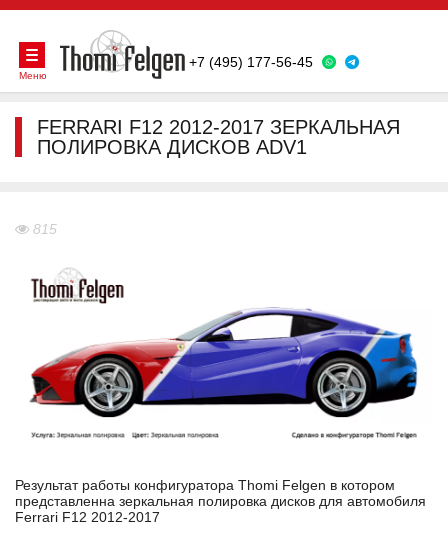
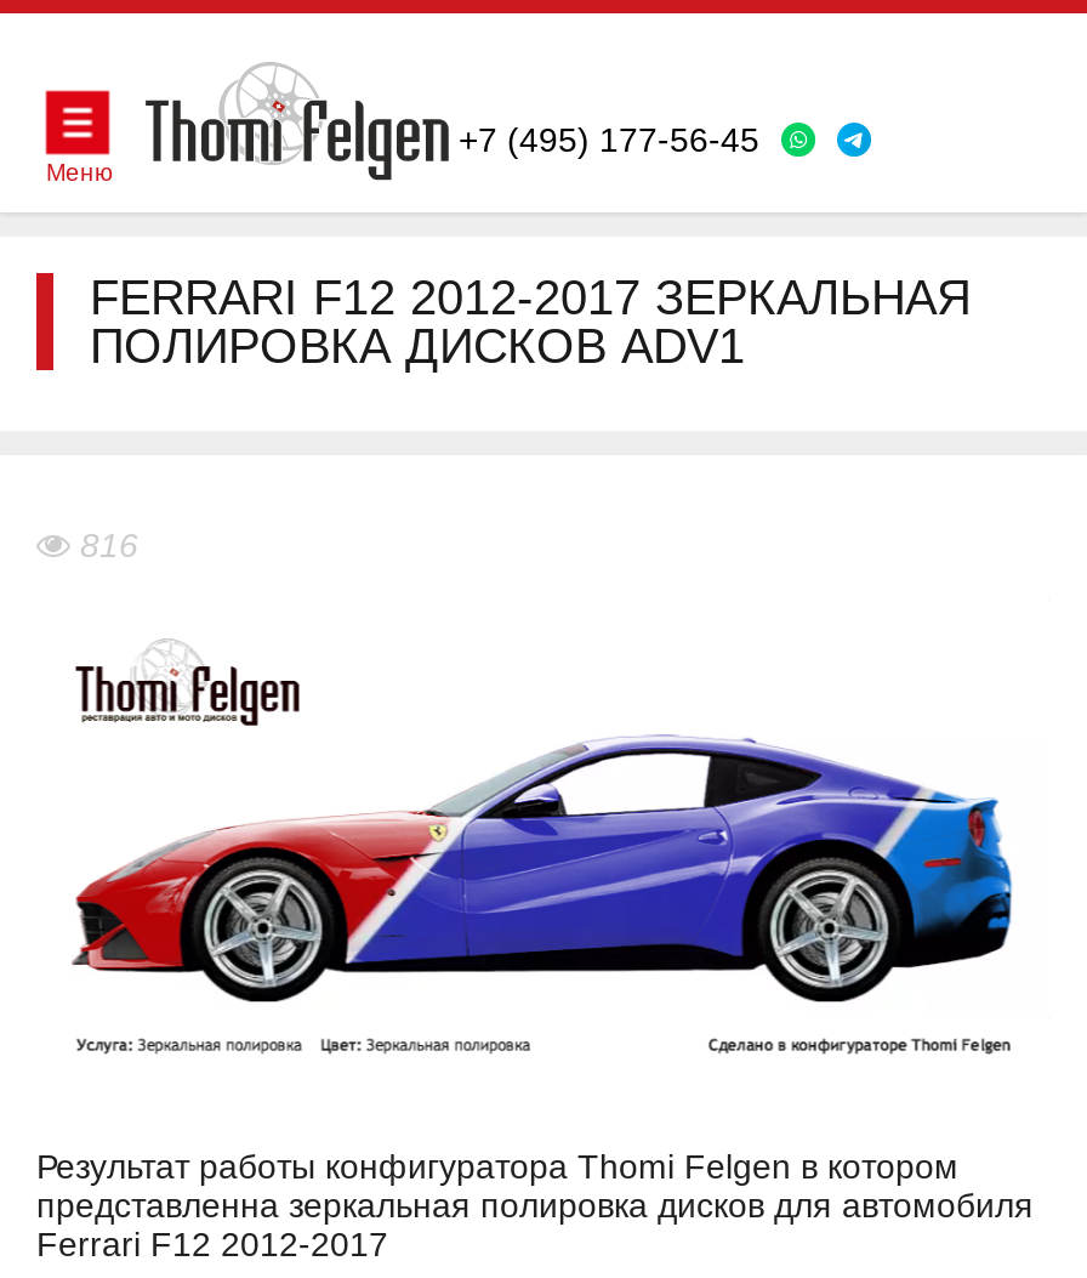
- 815
+ 816
